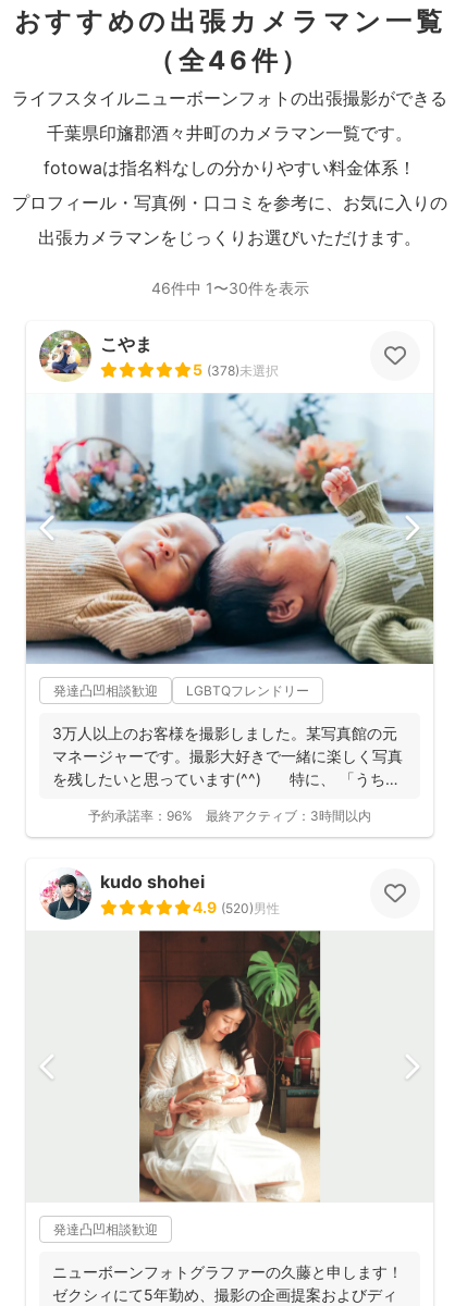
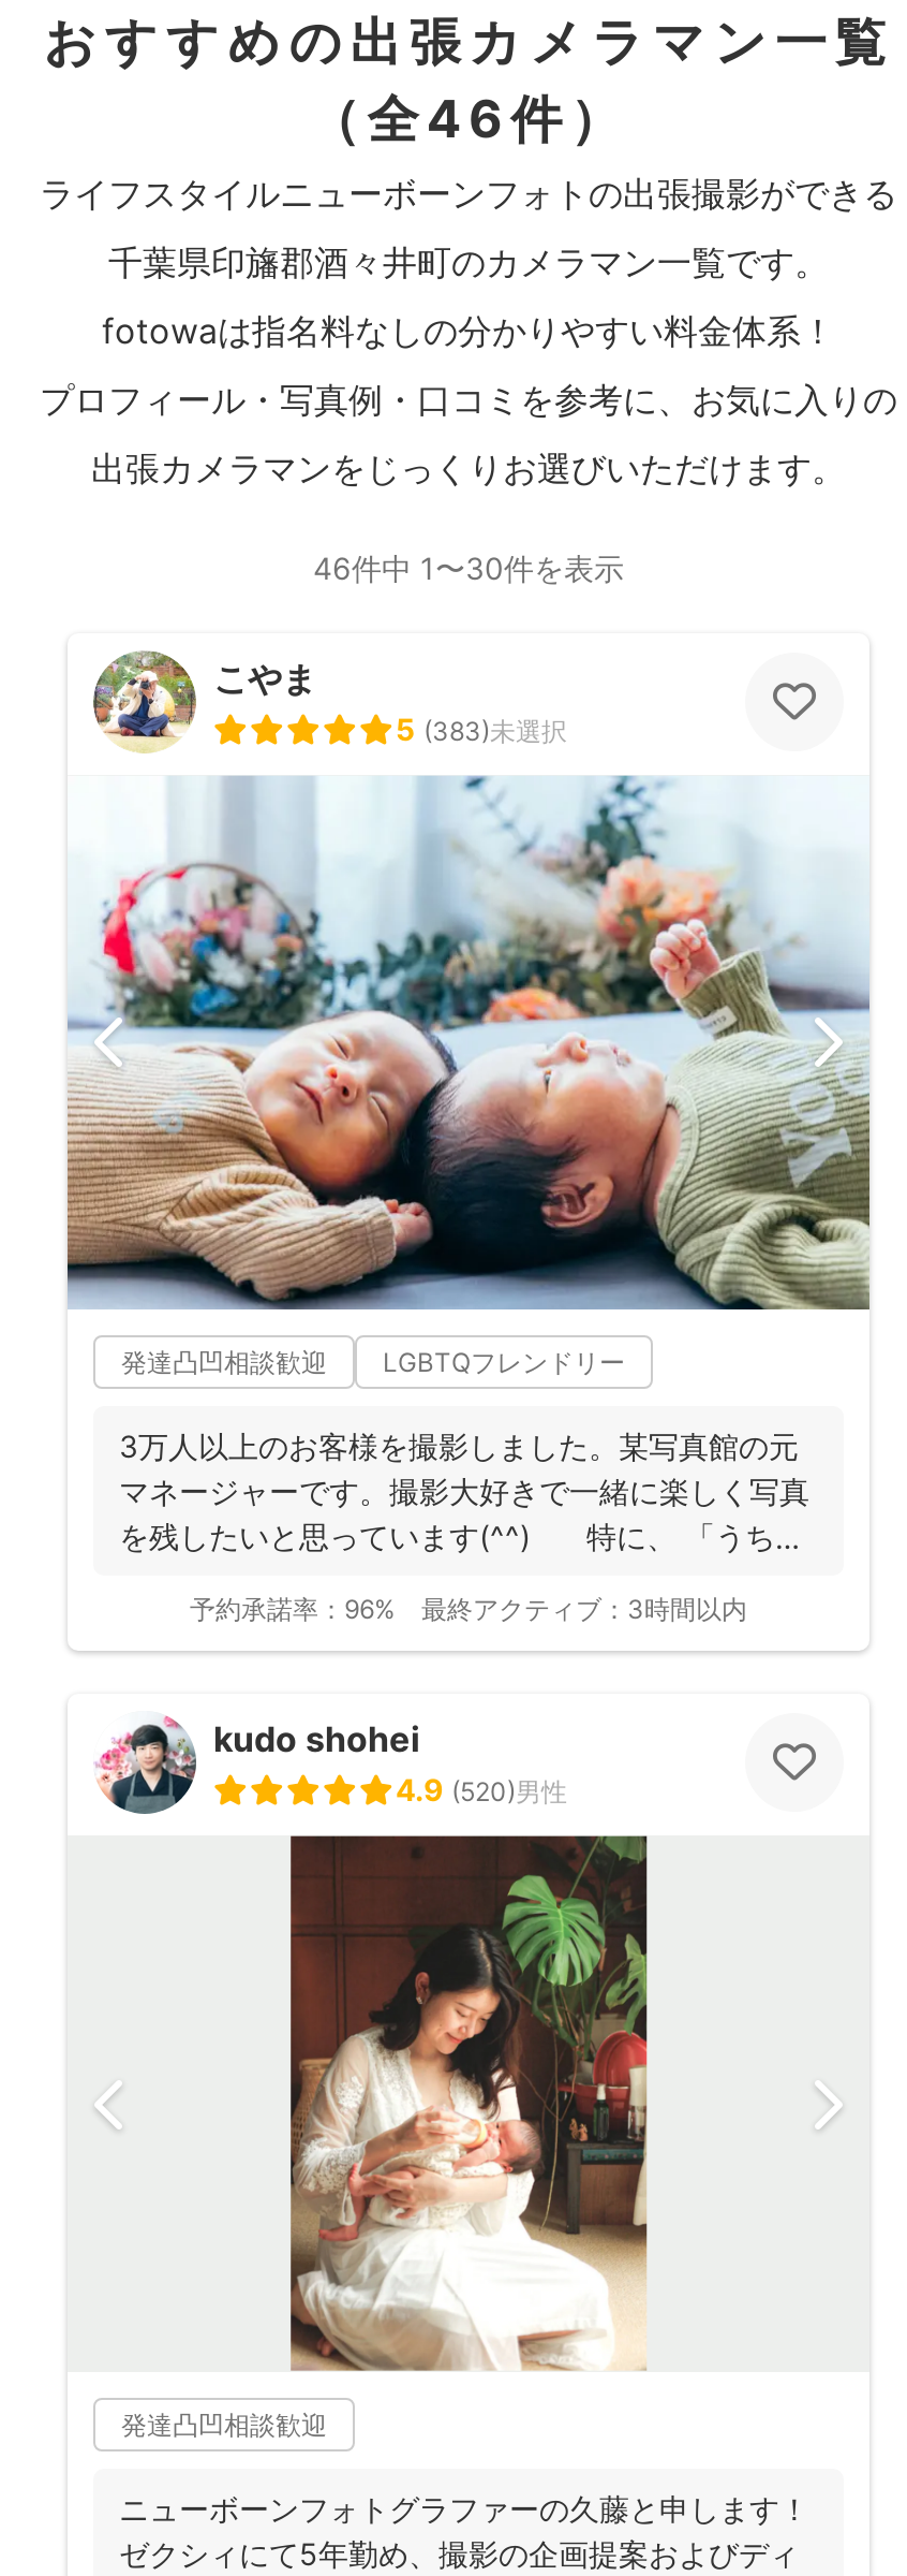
- 5 (378)未選択
+ 5 (383)未選択
